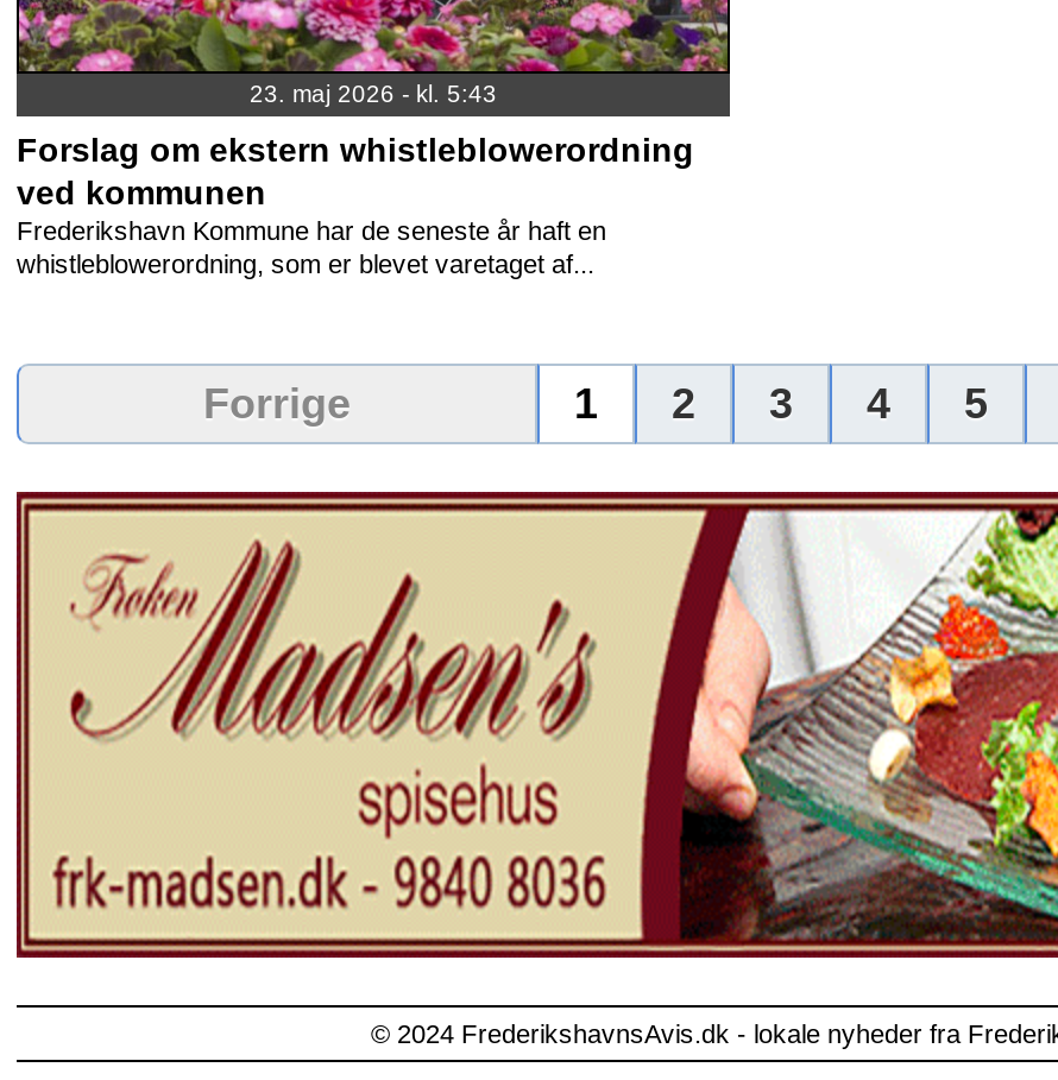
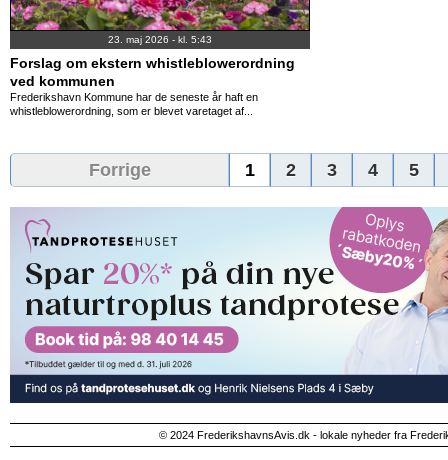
- [image]
+ [image]
